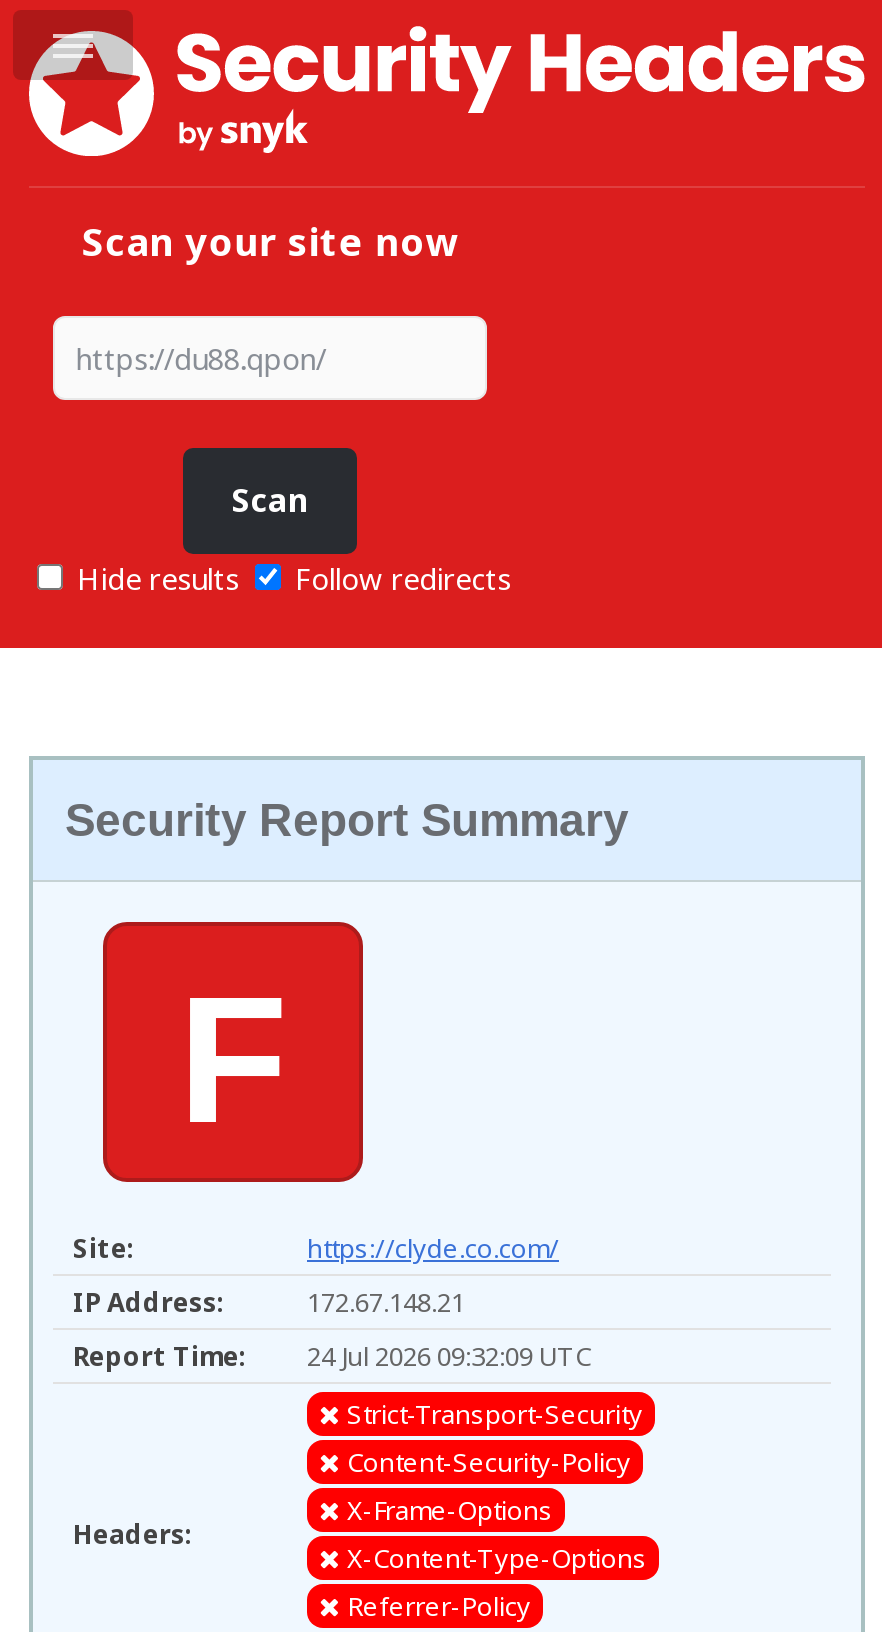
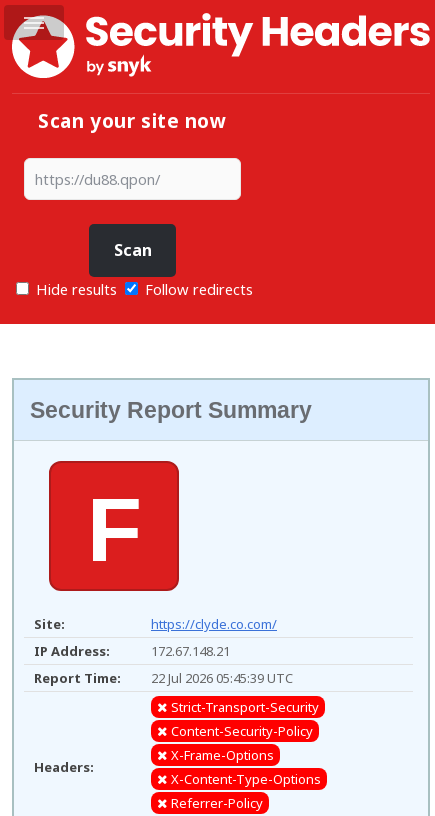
- Report Time: 24 Jul 2026 09:32:09 UTC
+ Report Time: 22 Jul 2026 05:45:39 UTC
